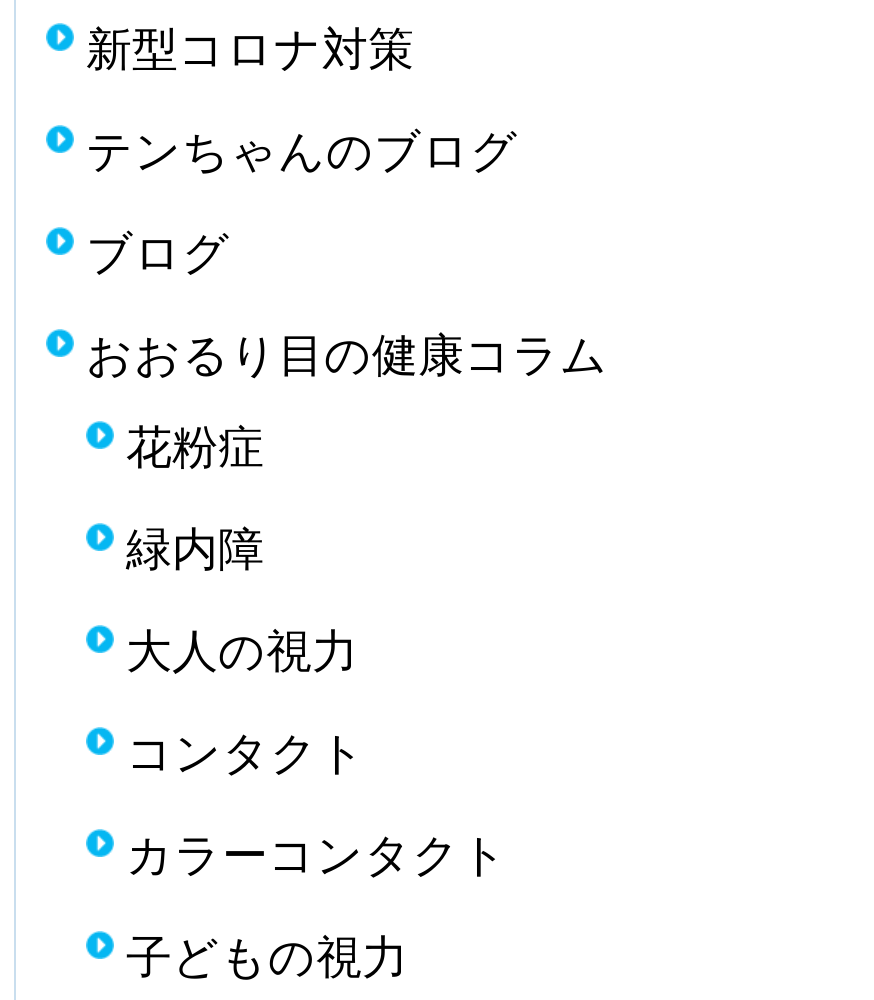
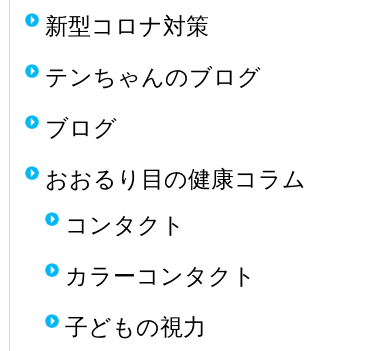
- 花粉症
- 緑内障
- 大人の視力
